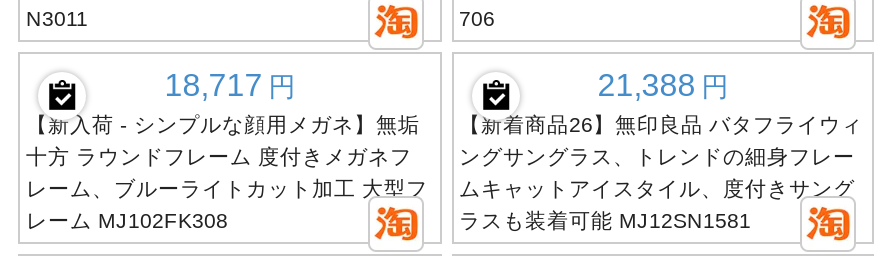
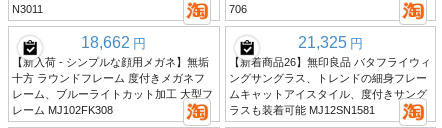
- 18,717 円
+ 18,662 円

- 21,388 円
+ 21,325 円
